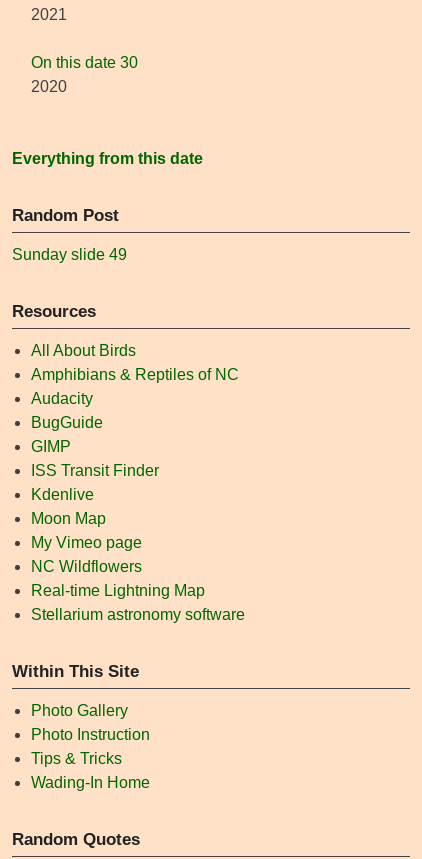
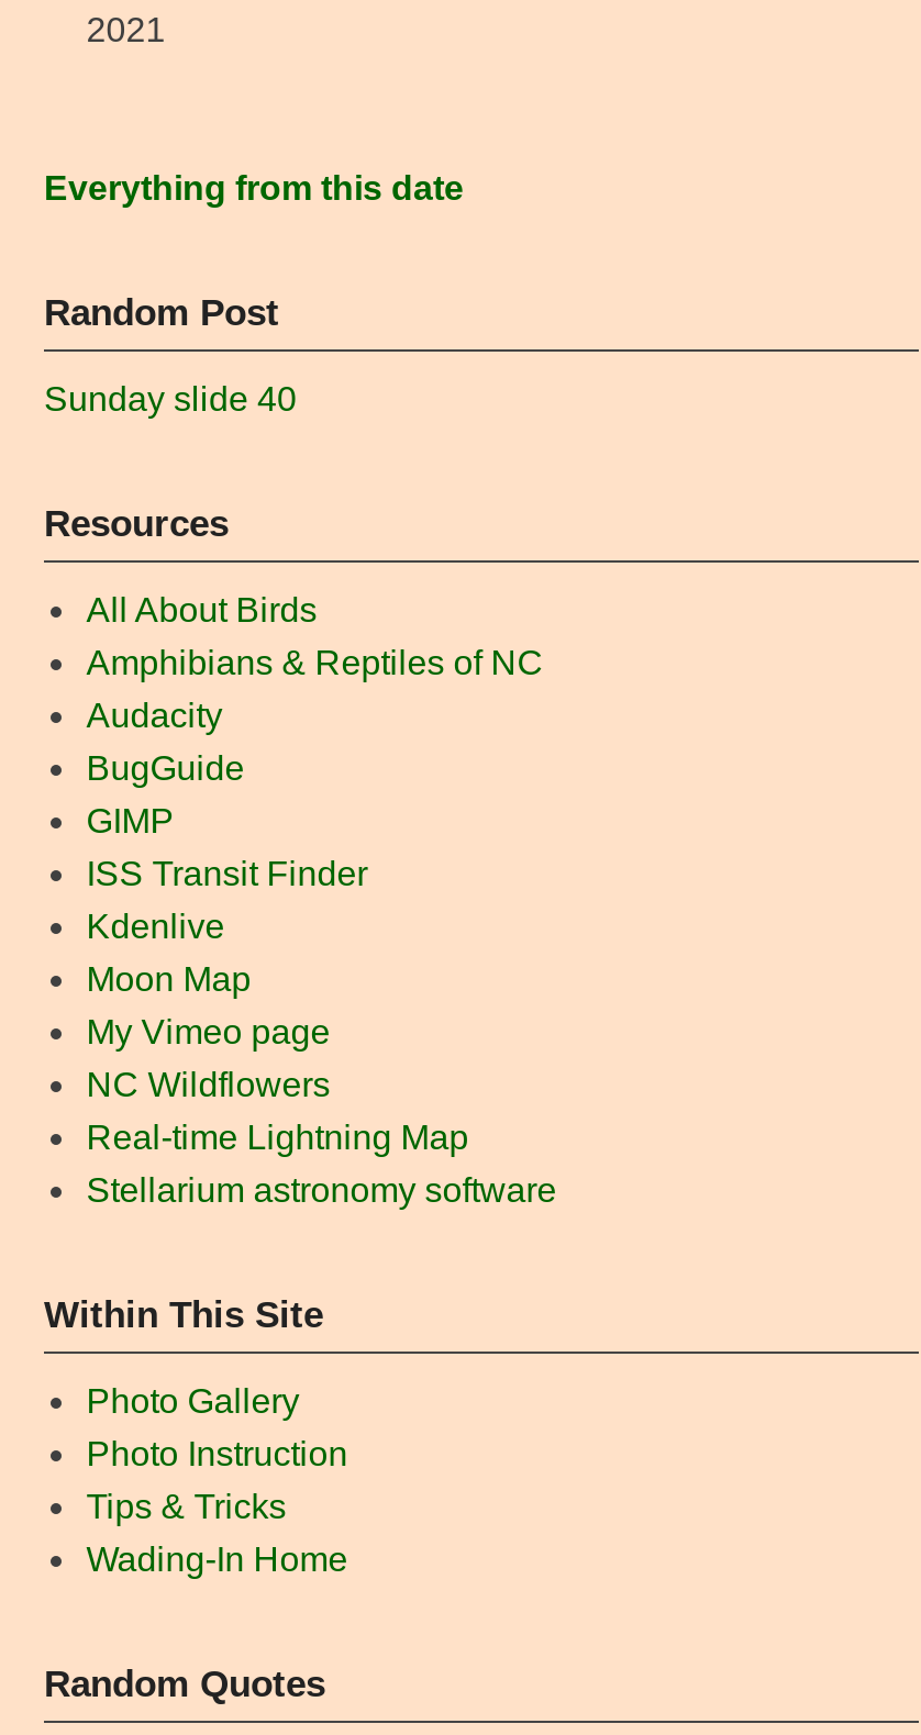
- On this date 30
- 2020

- Sunday slide 49
+ Sunday slide 40
